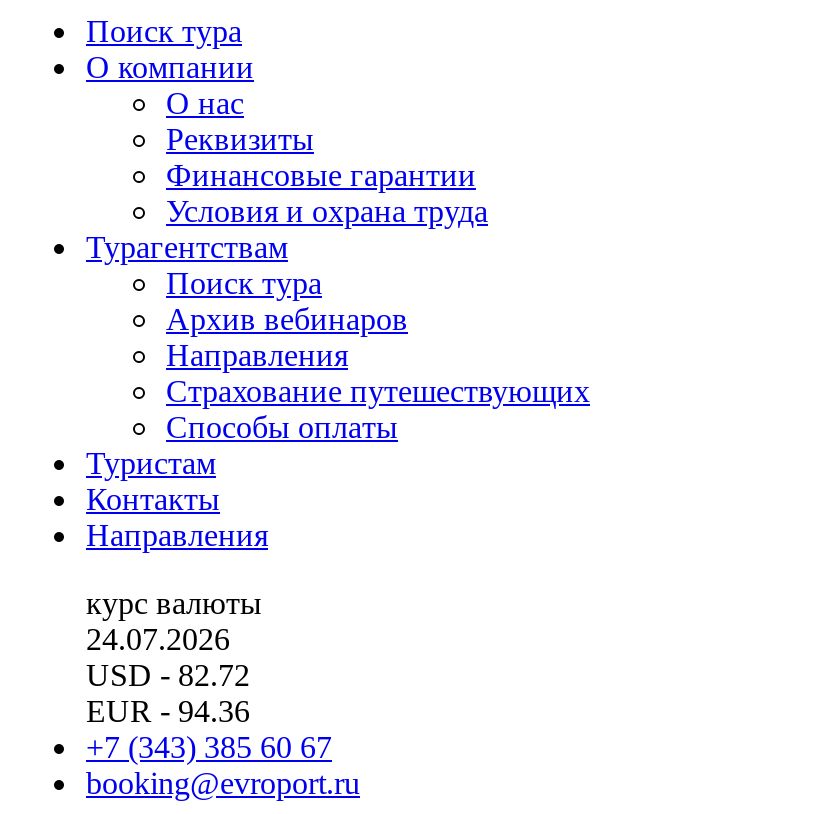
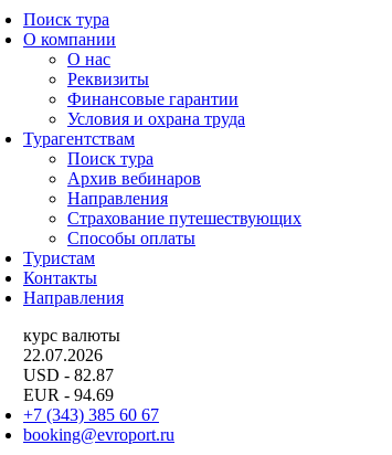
- 24.07.2026
+ 22.07.2026

- USD - 82.72
+ USD - 82.87

- EUR - 94.36
+ EUR - 94.69
